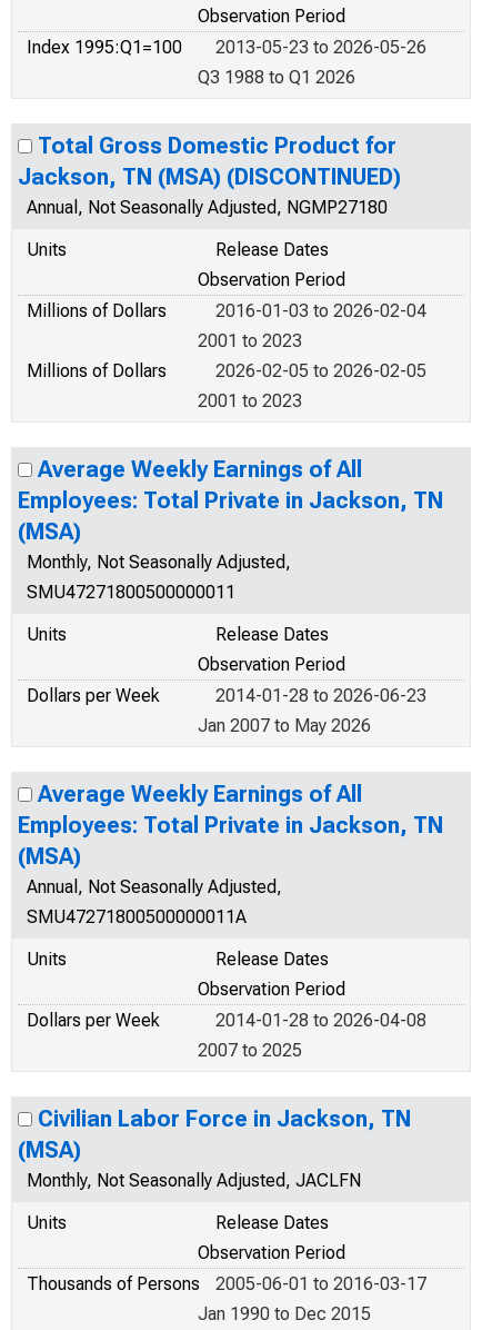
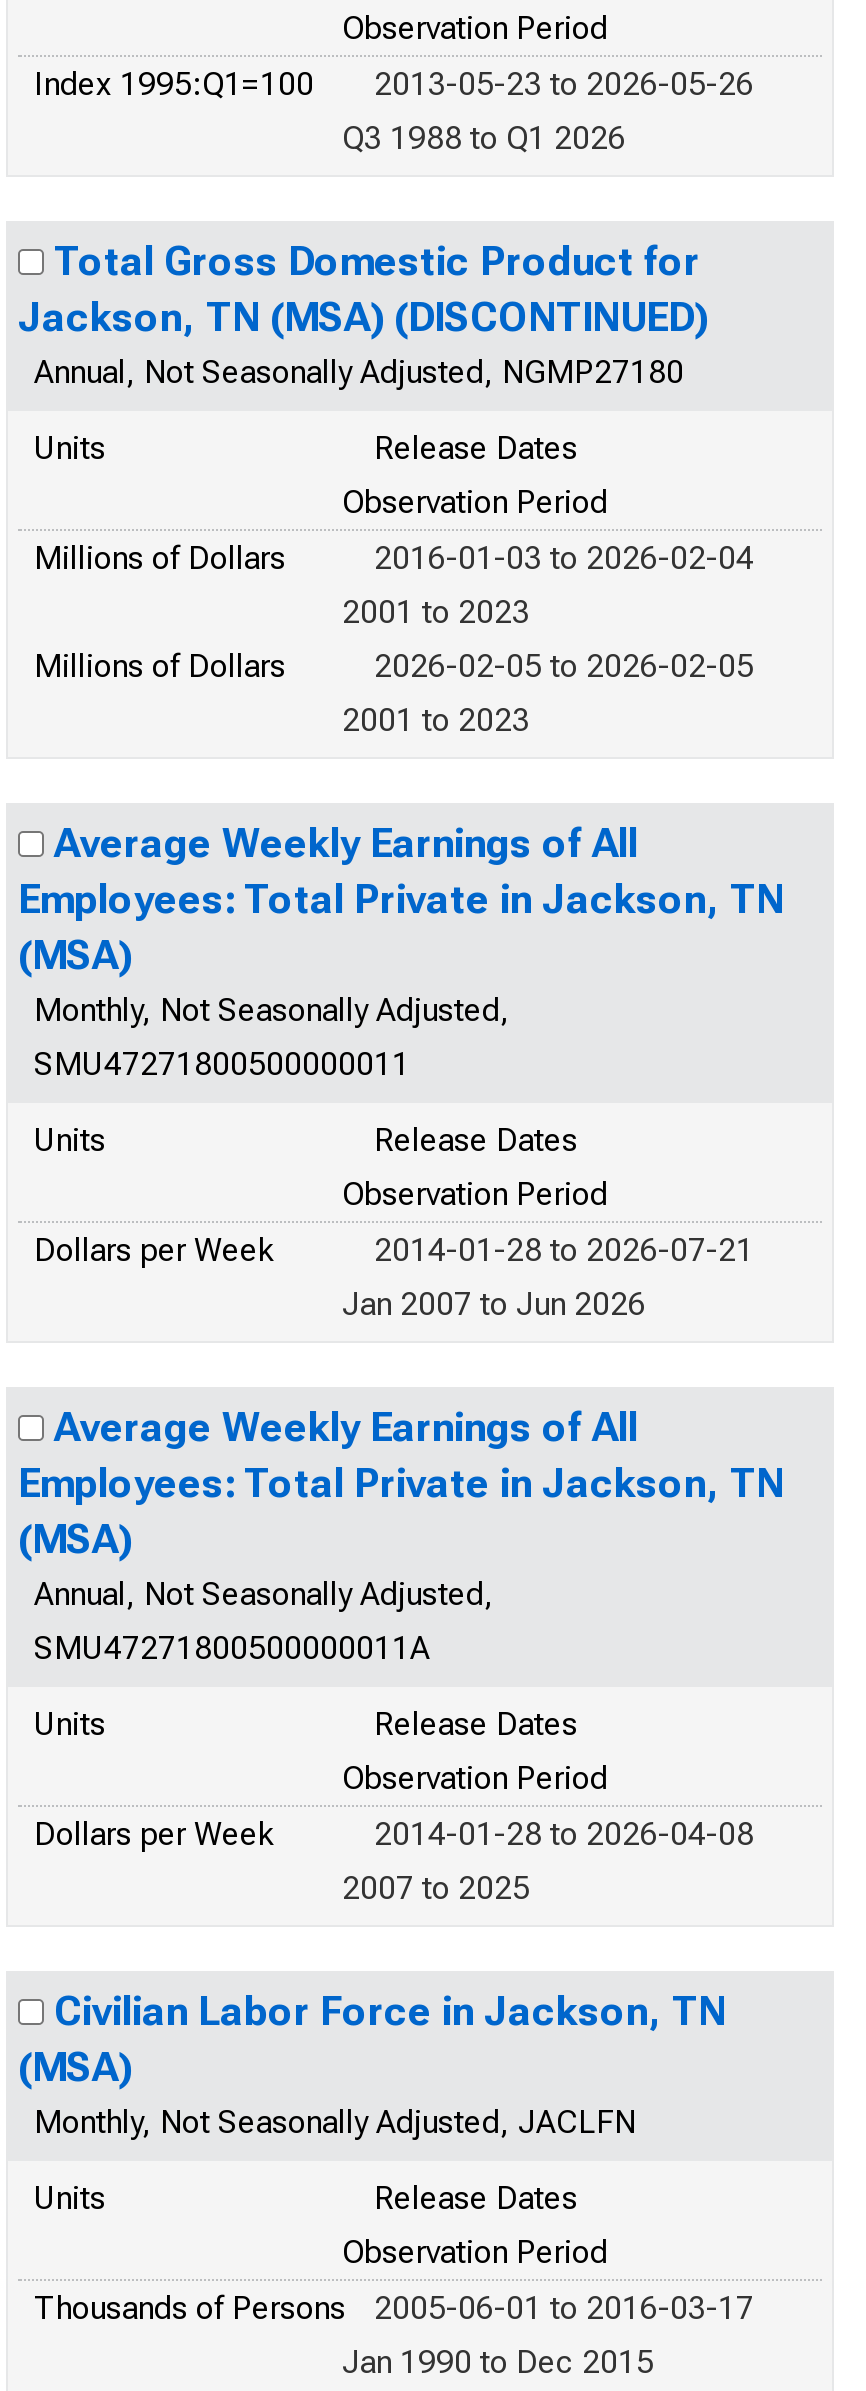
- 2014-01-28 to 2026-06-23
+ 2014-01-28 to 2026-07-21

- Jan 2007 to May 2026
+ Jan 2007 to Jun 2026
